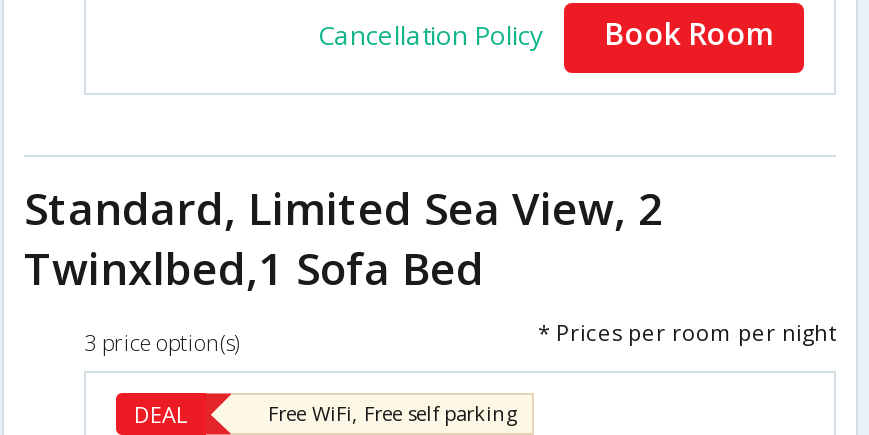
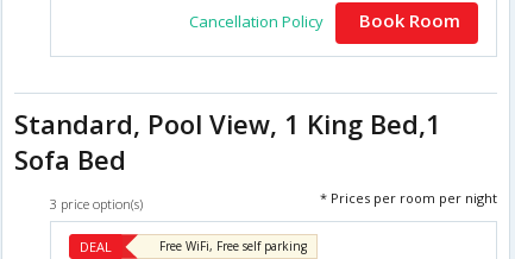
- Standard, Limited Sea View, 2
- Twinxlbed,1 Sofa Bed
+ Standard, Pool View, 1 King Bed,1
+ Sofa Bed
